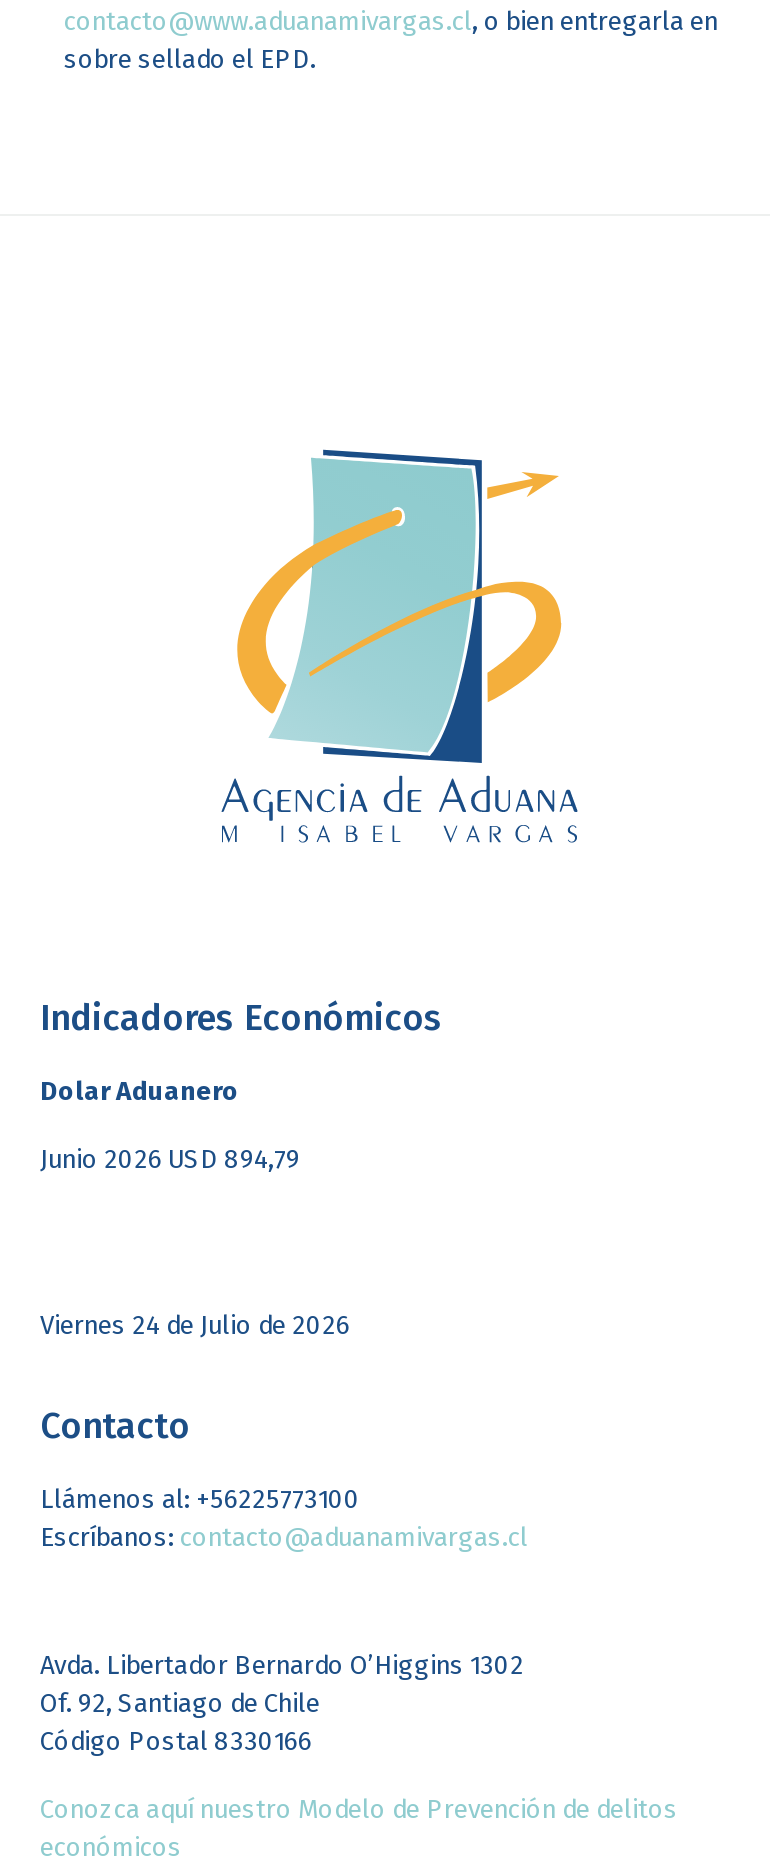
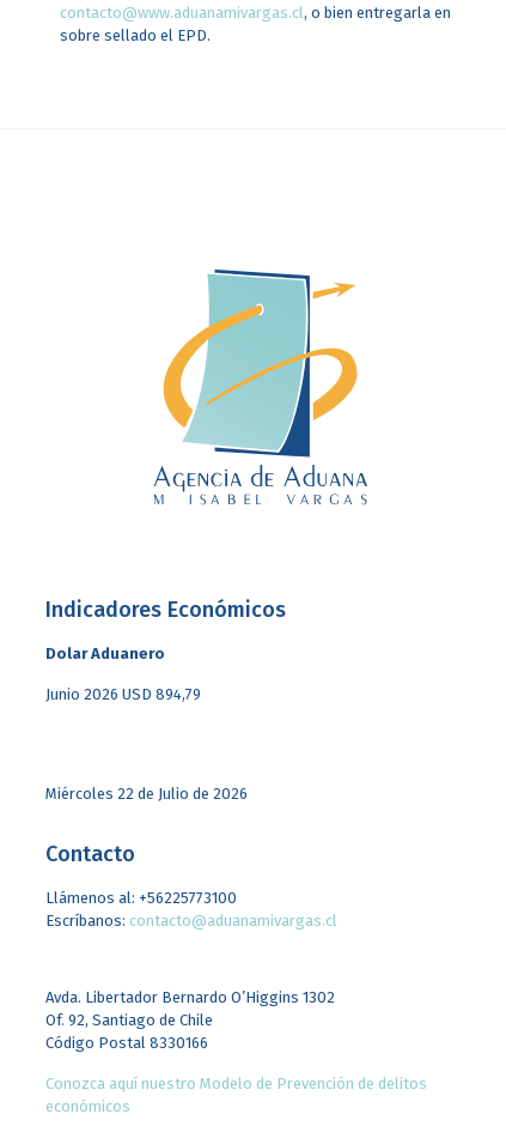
- Viernes 24 de Julio de 2026
+ Miércoles 22 de Julio de 2026
